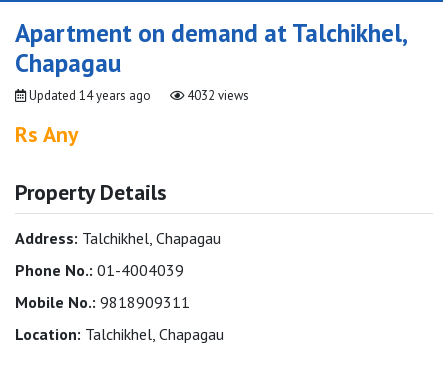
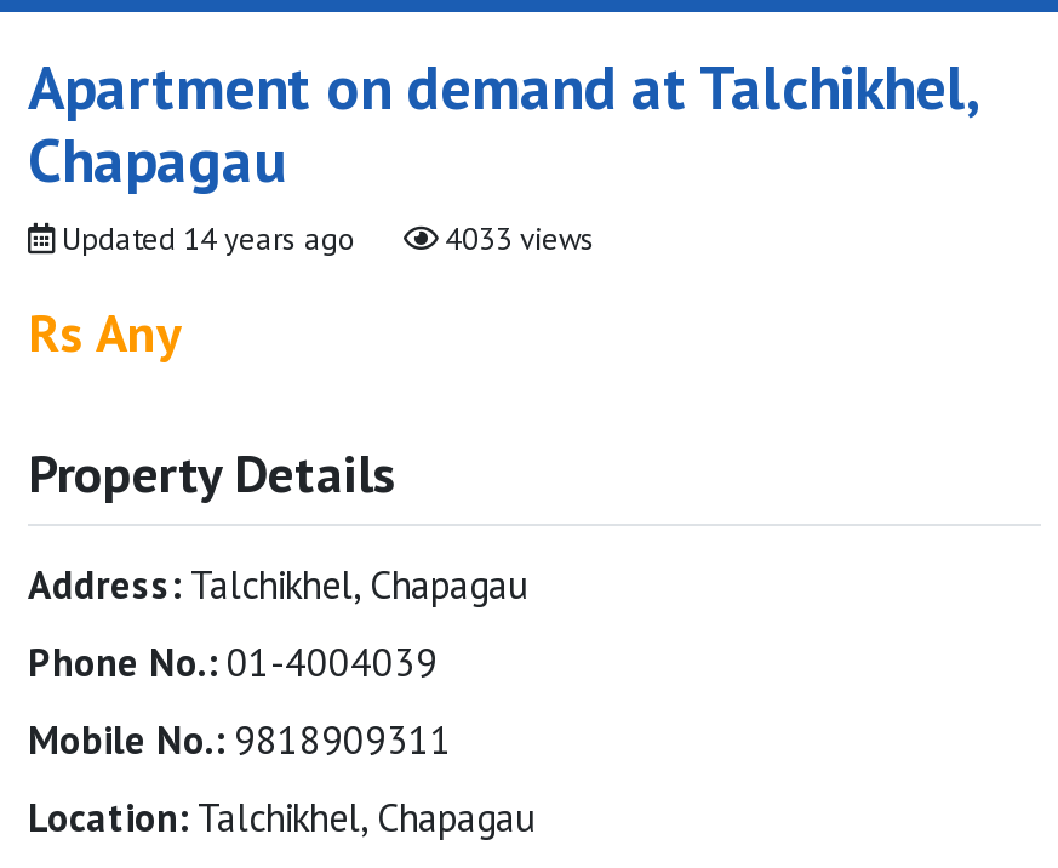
- Updated 14 years ago 4032 views
+ Updated 14 years ago 4033 views
